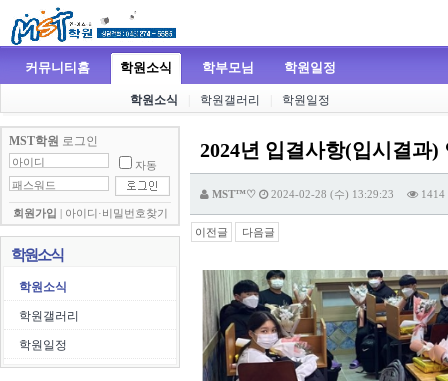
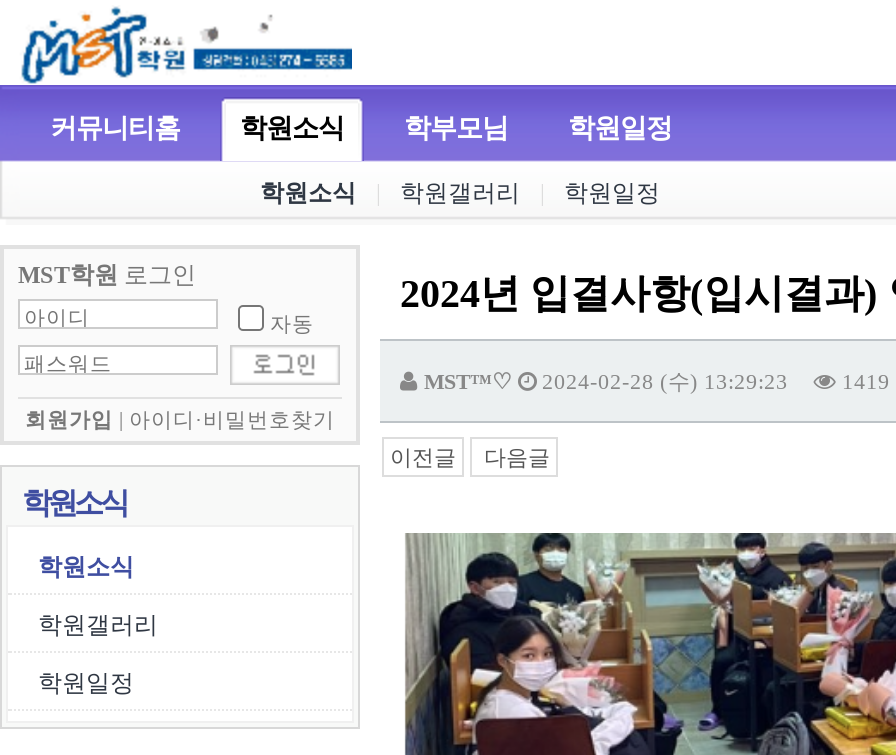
- 1414
+ 1419
